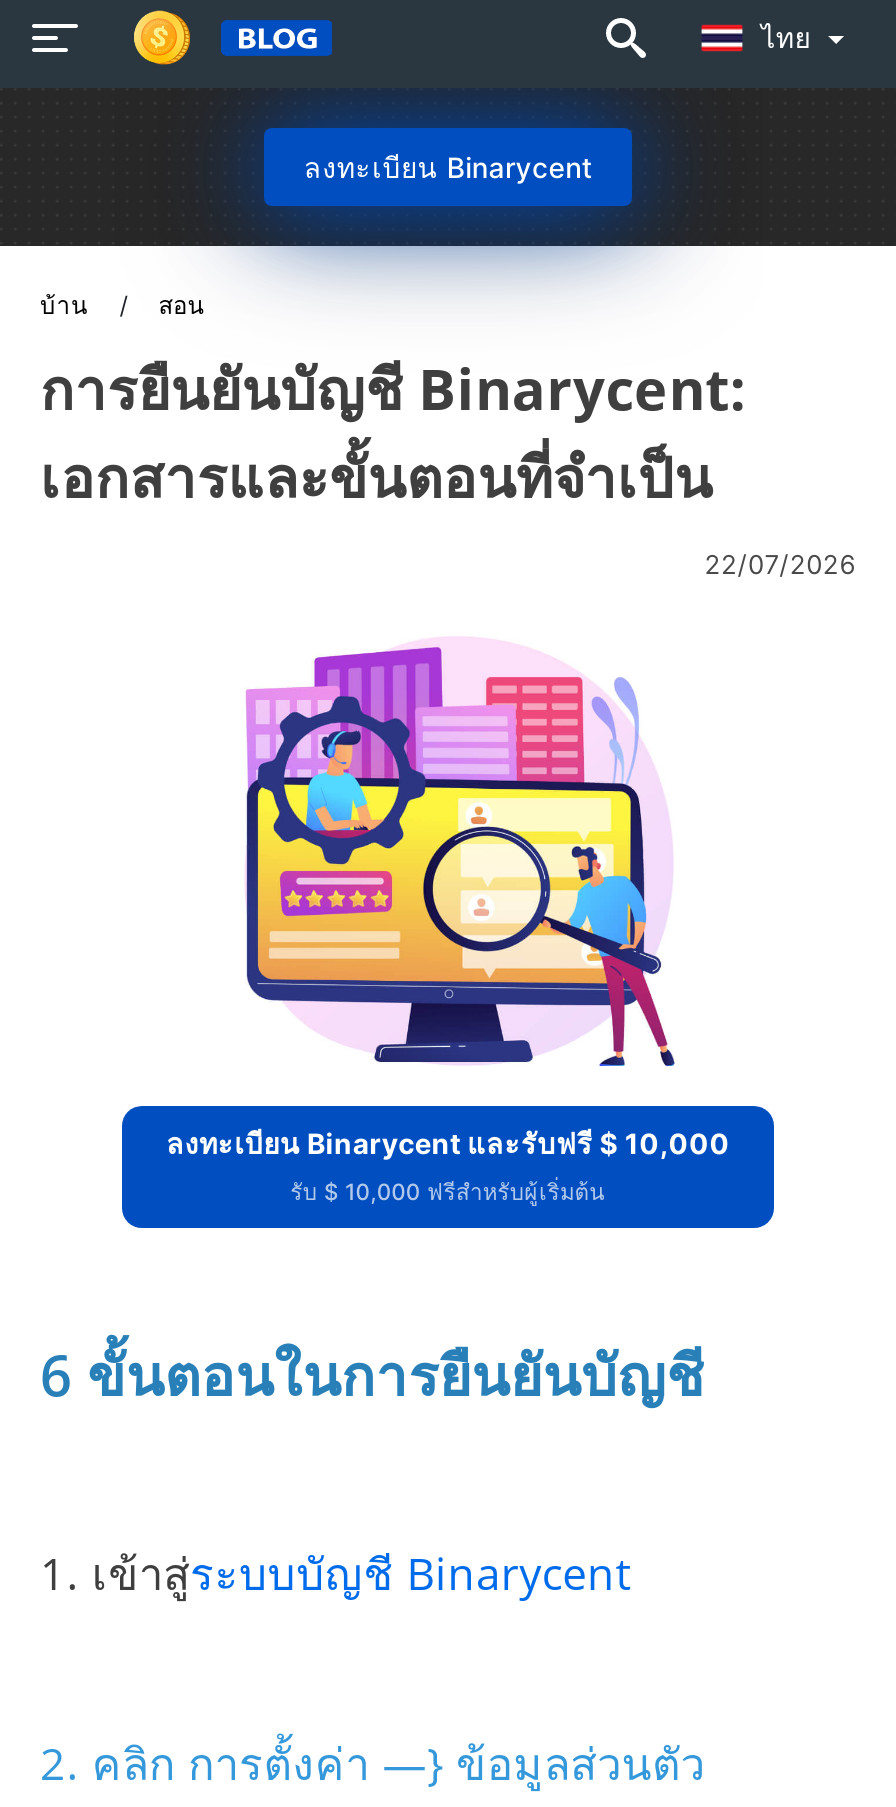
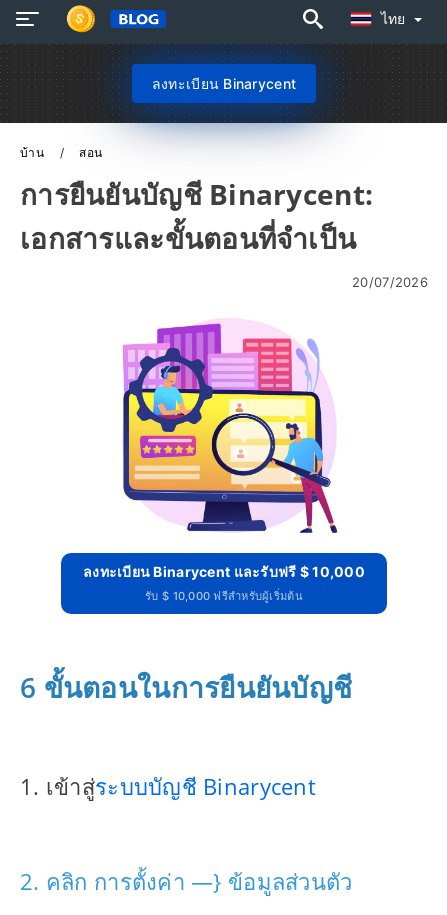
- 22/07/2026
+ 20/07/2026
